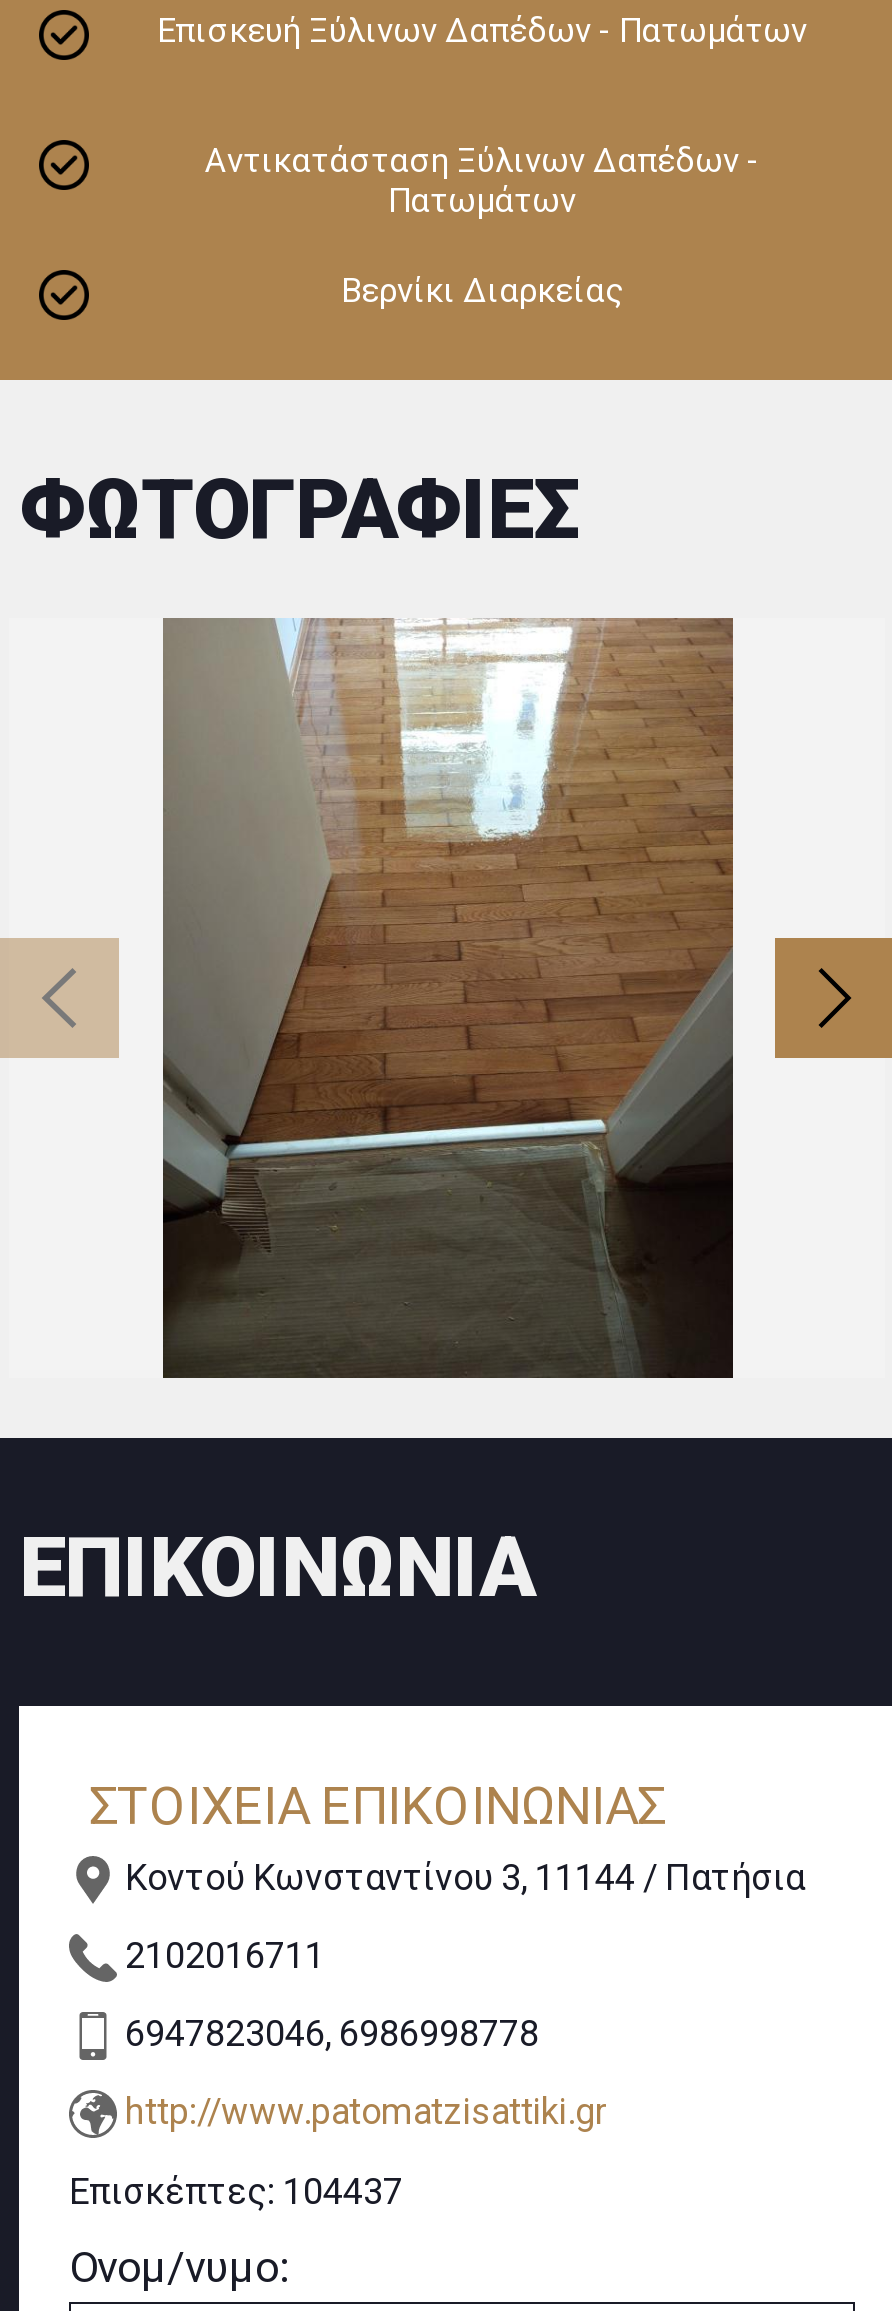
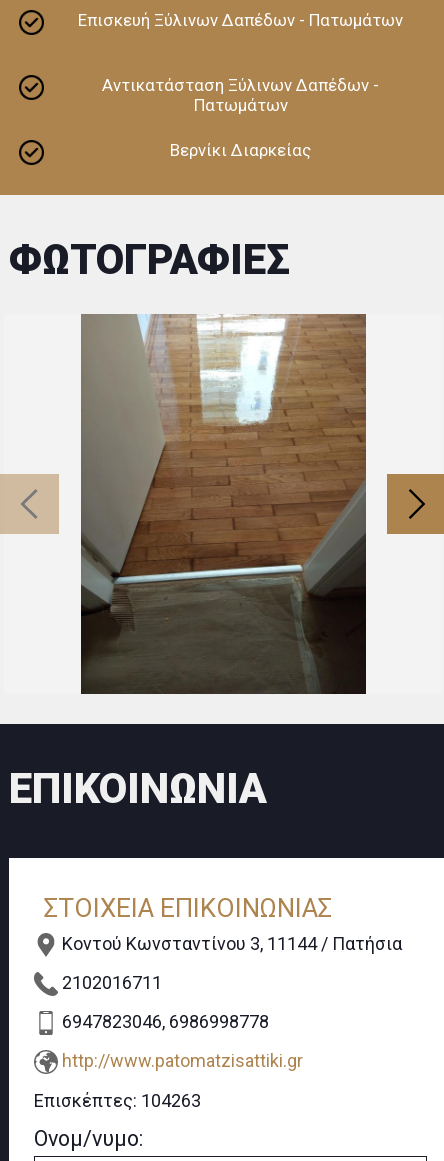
- Επισκέπτες: 104437
+ Επισκέπτες: 104263
